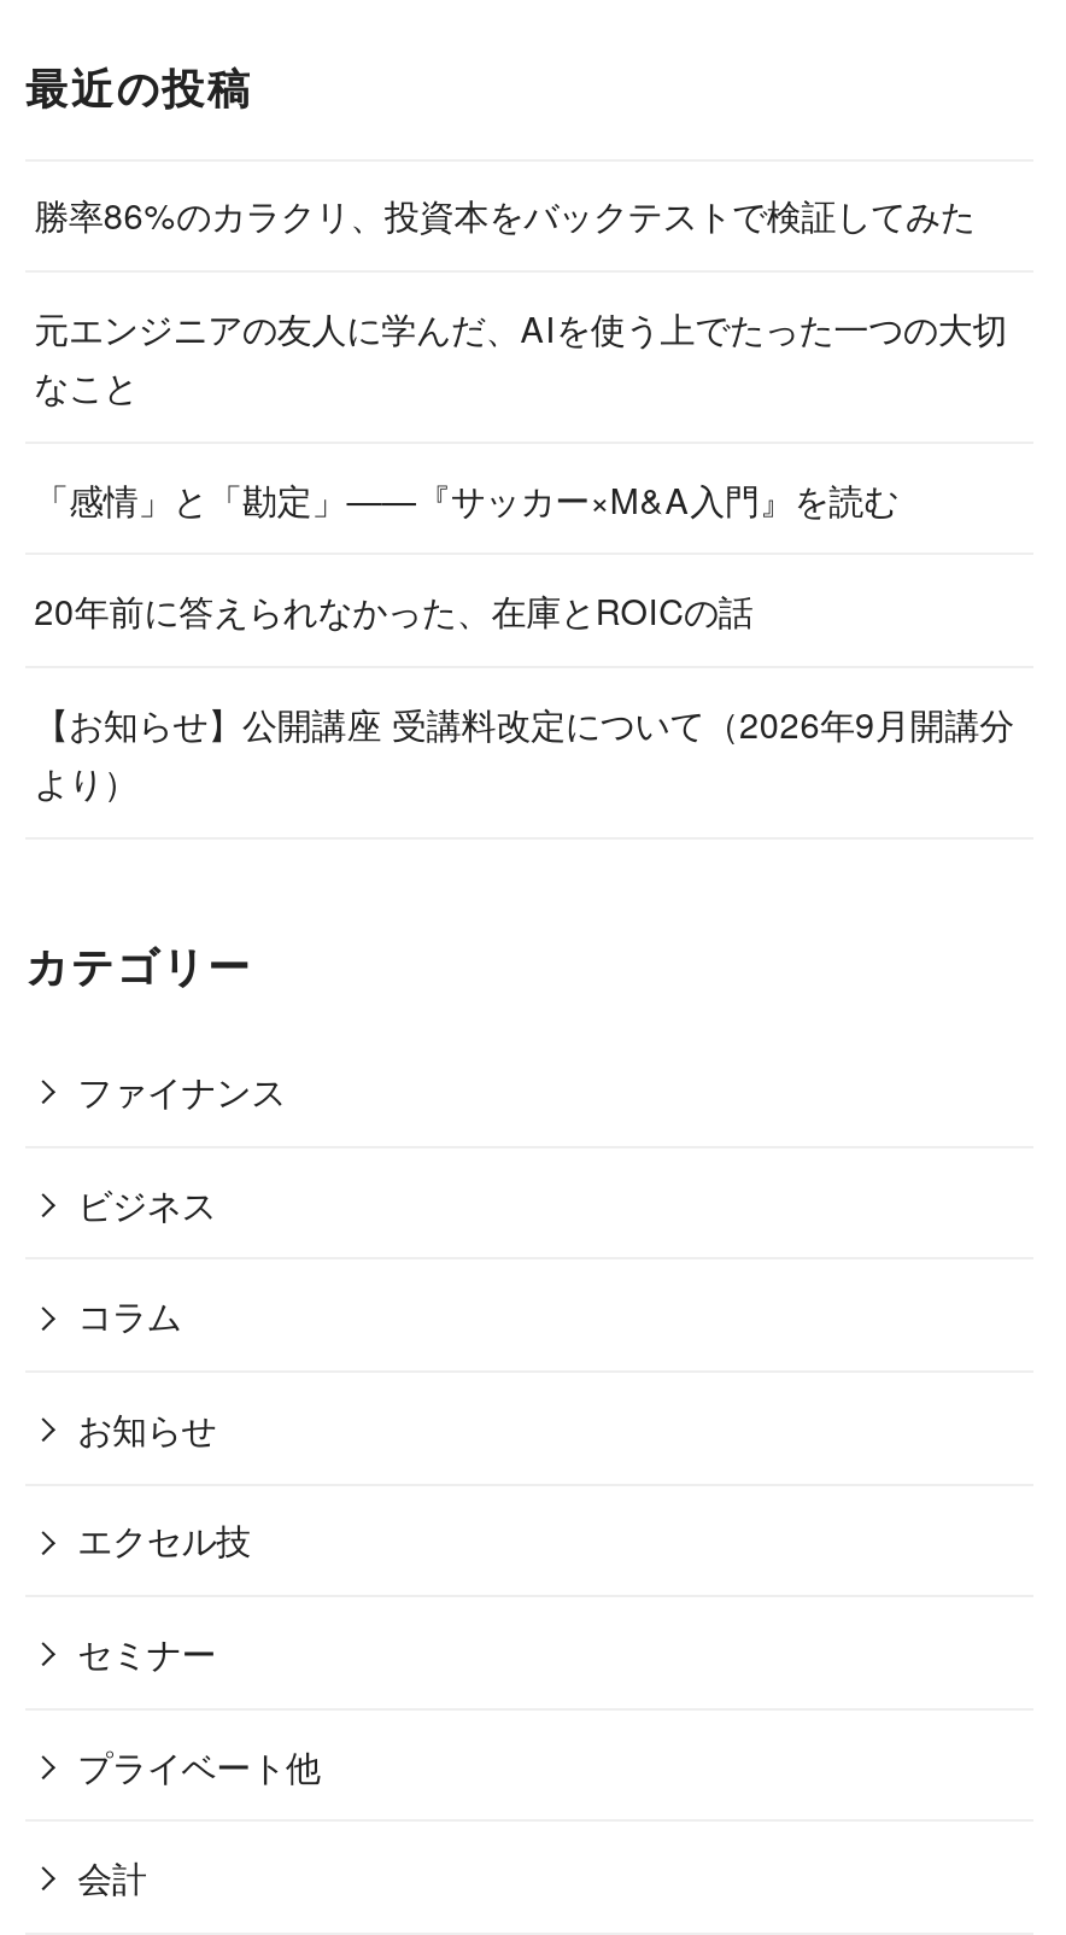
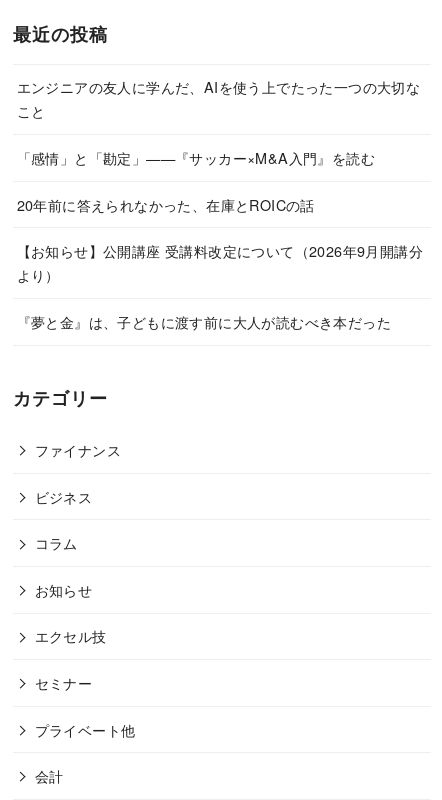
- 勝率86%のカラクリ、投資本をバックテストで検証してみた
- 元エンジニアの友人に学んだ、AIを使う上でたった一つの大切
- なこと
+ エンジニアの友人に学んだ、AIを使う上でたった一つの大切な
+ こと

moved up: 「感情」と「勘定」——『サッカー×M&A入門』を読む | 20年前に答えられなかった、在庫とROICの話 | 【お知らせ】公開講座 受講料改定について（2026年9月開講分 | より）

+ 『夢と金』は、子どもに渡す前に大人が読むべき本だった
